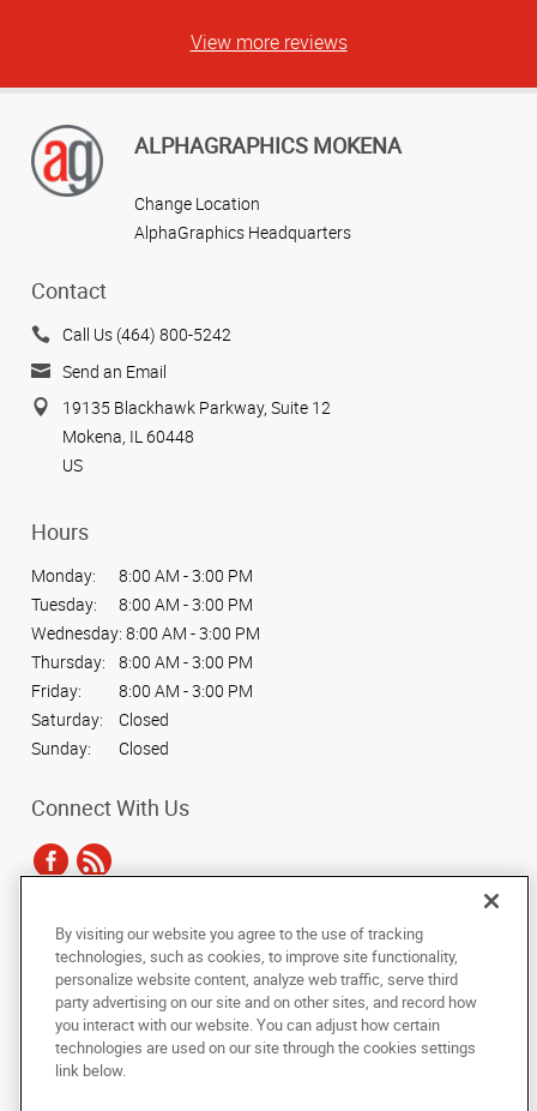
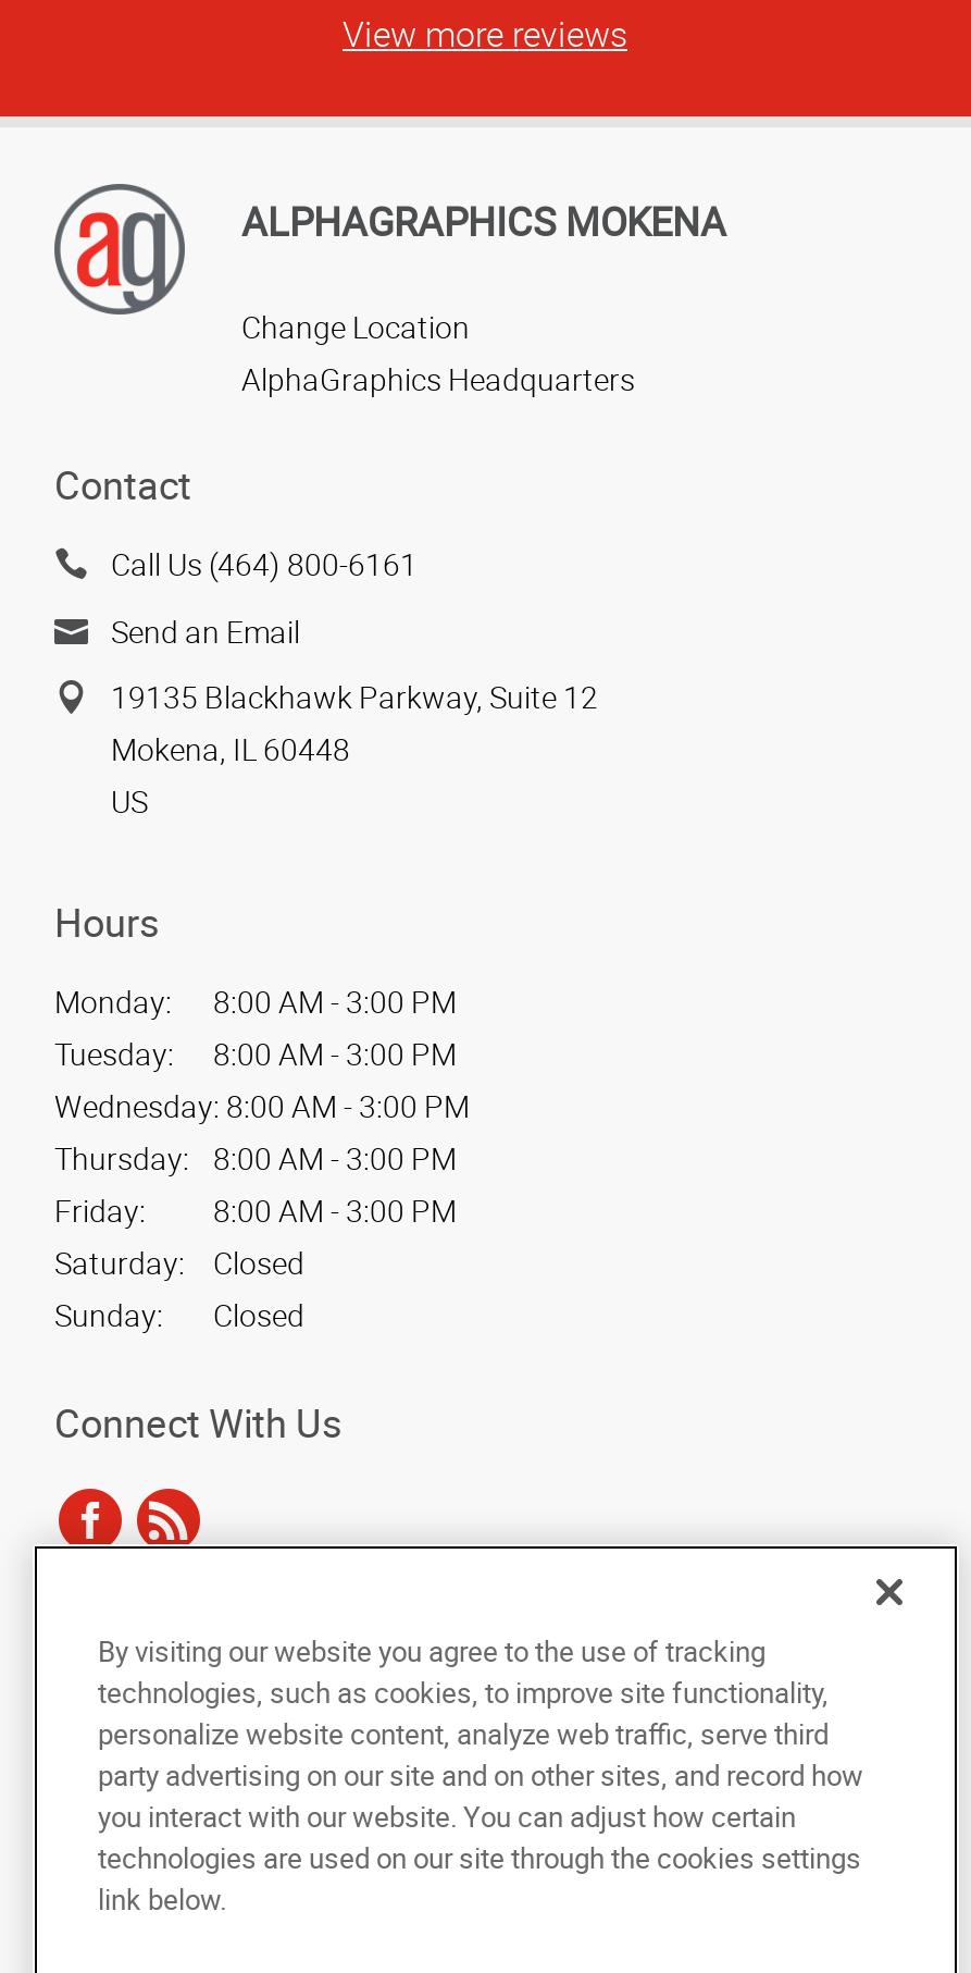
- Call Us (464) 800-5242
+ Call Us (464) 800-6161
